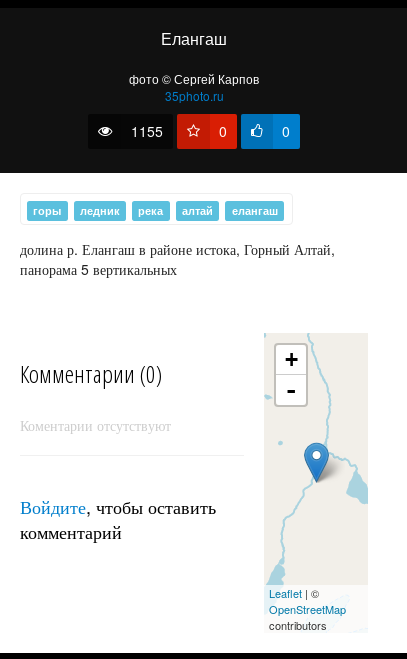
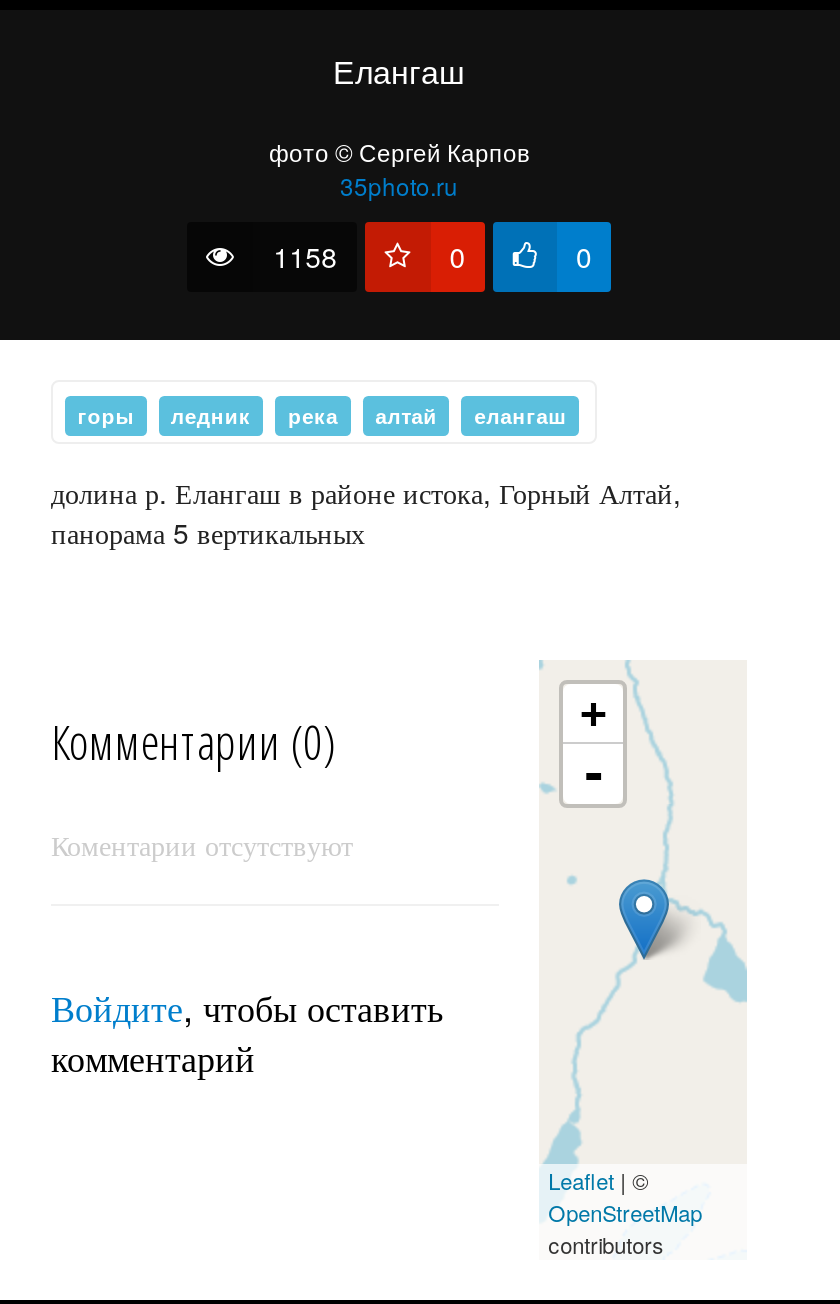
- 1155
+ 1158
